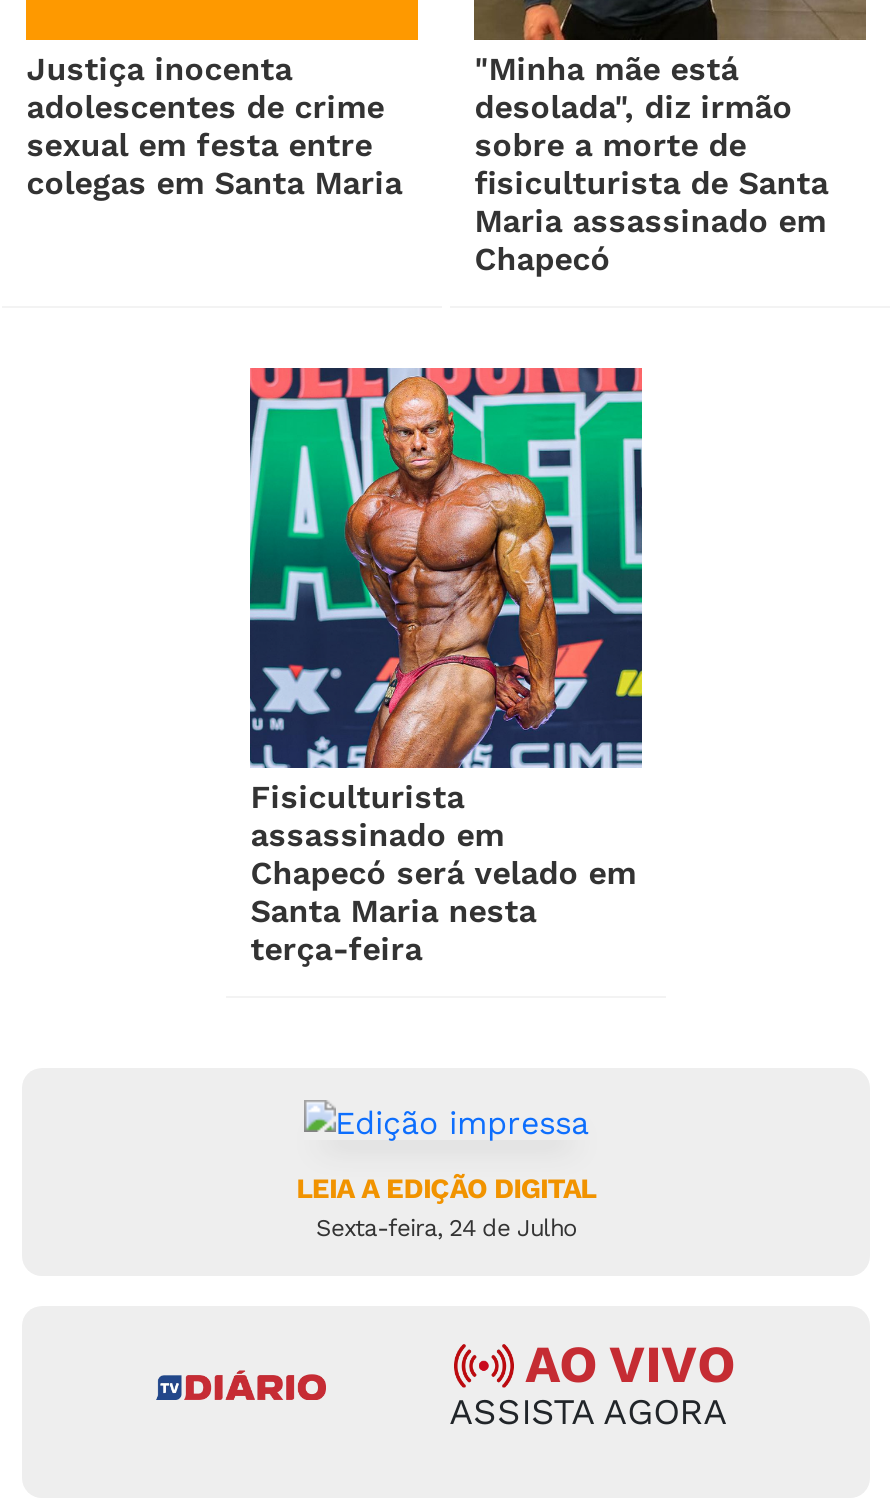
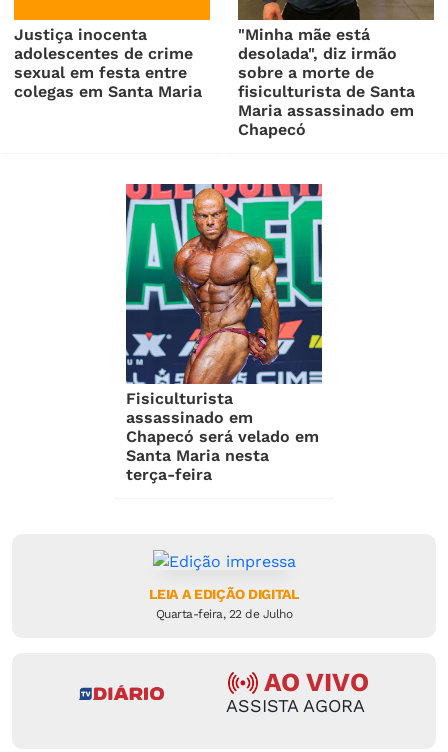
- Sexta-feira, 24 de Julho
+ Quarta-feira, 22 de Julho
